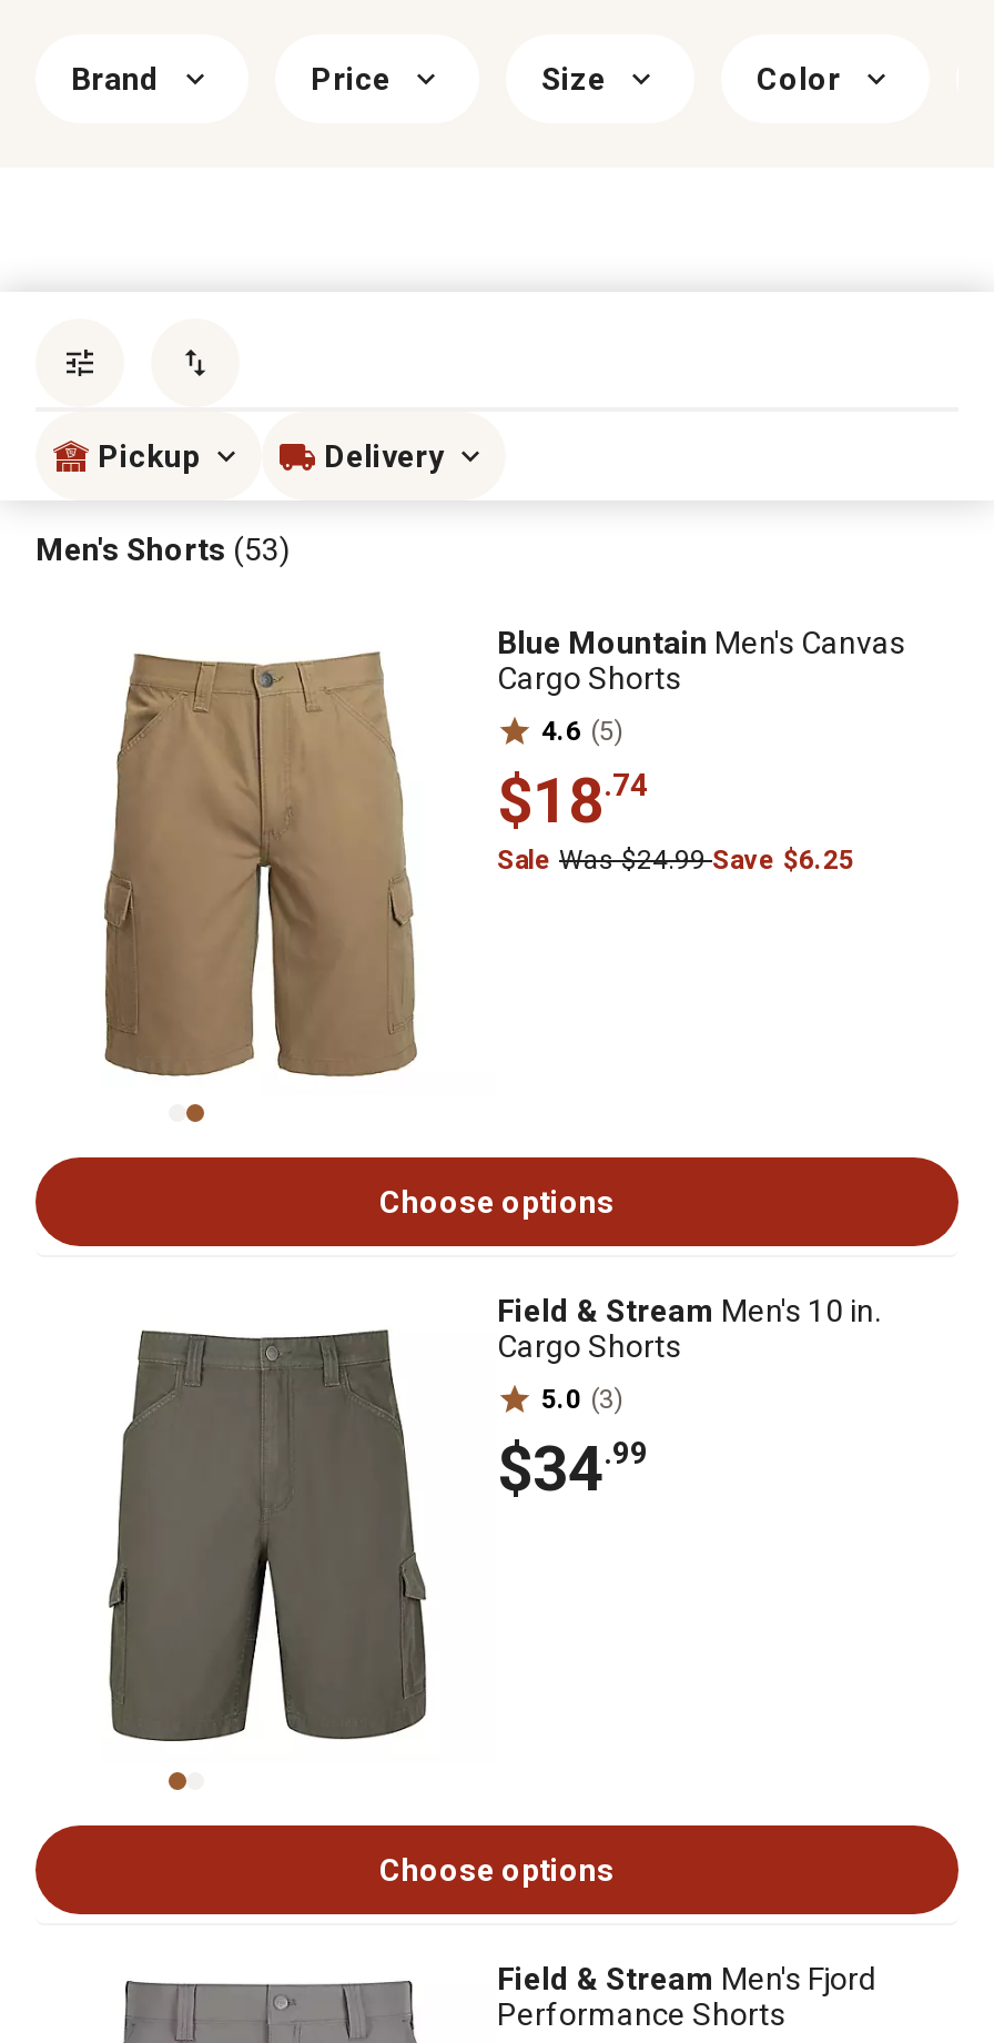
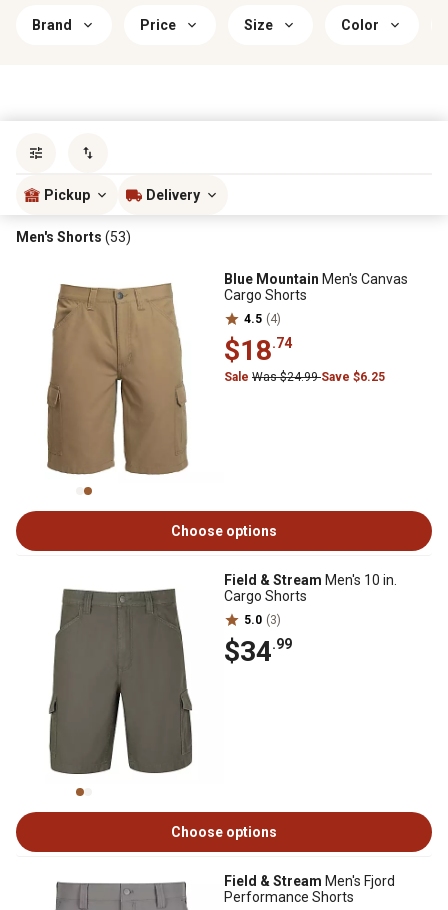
- 4.6 (5)
+ 4.5 (4)
